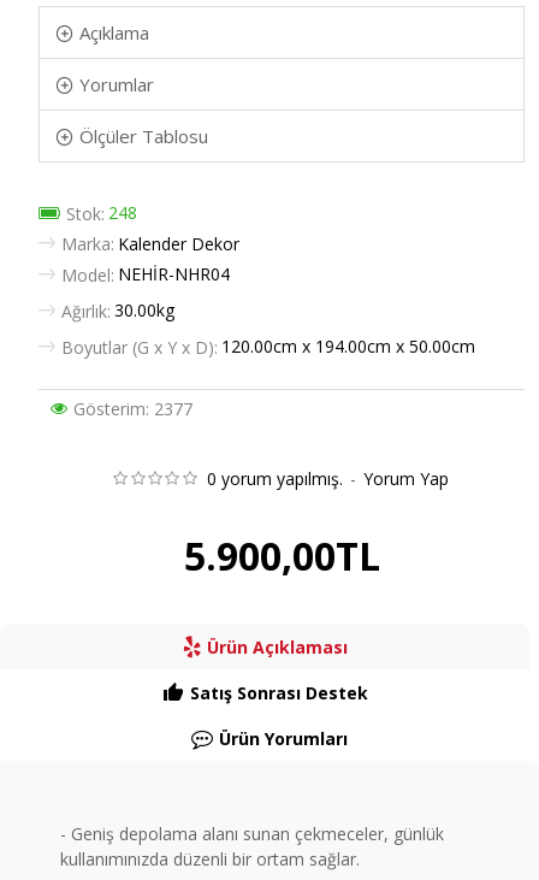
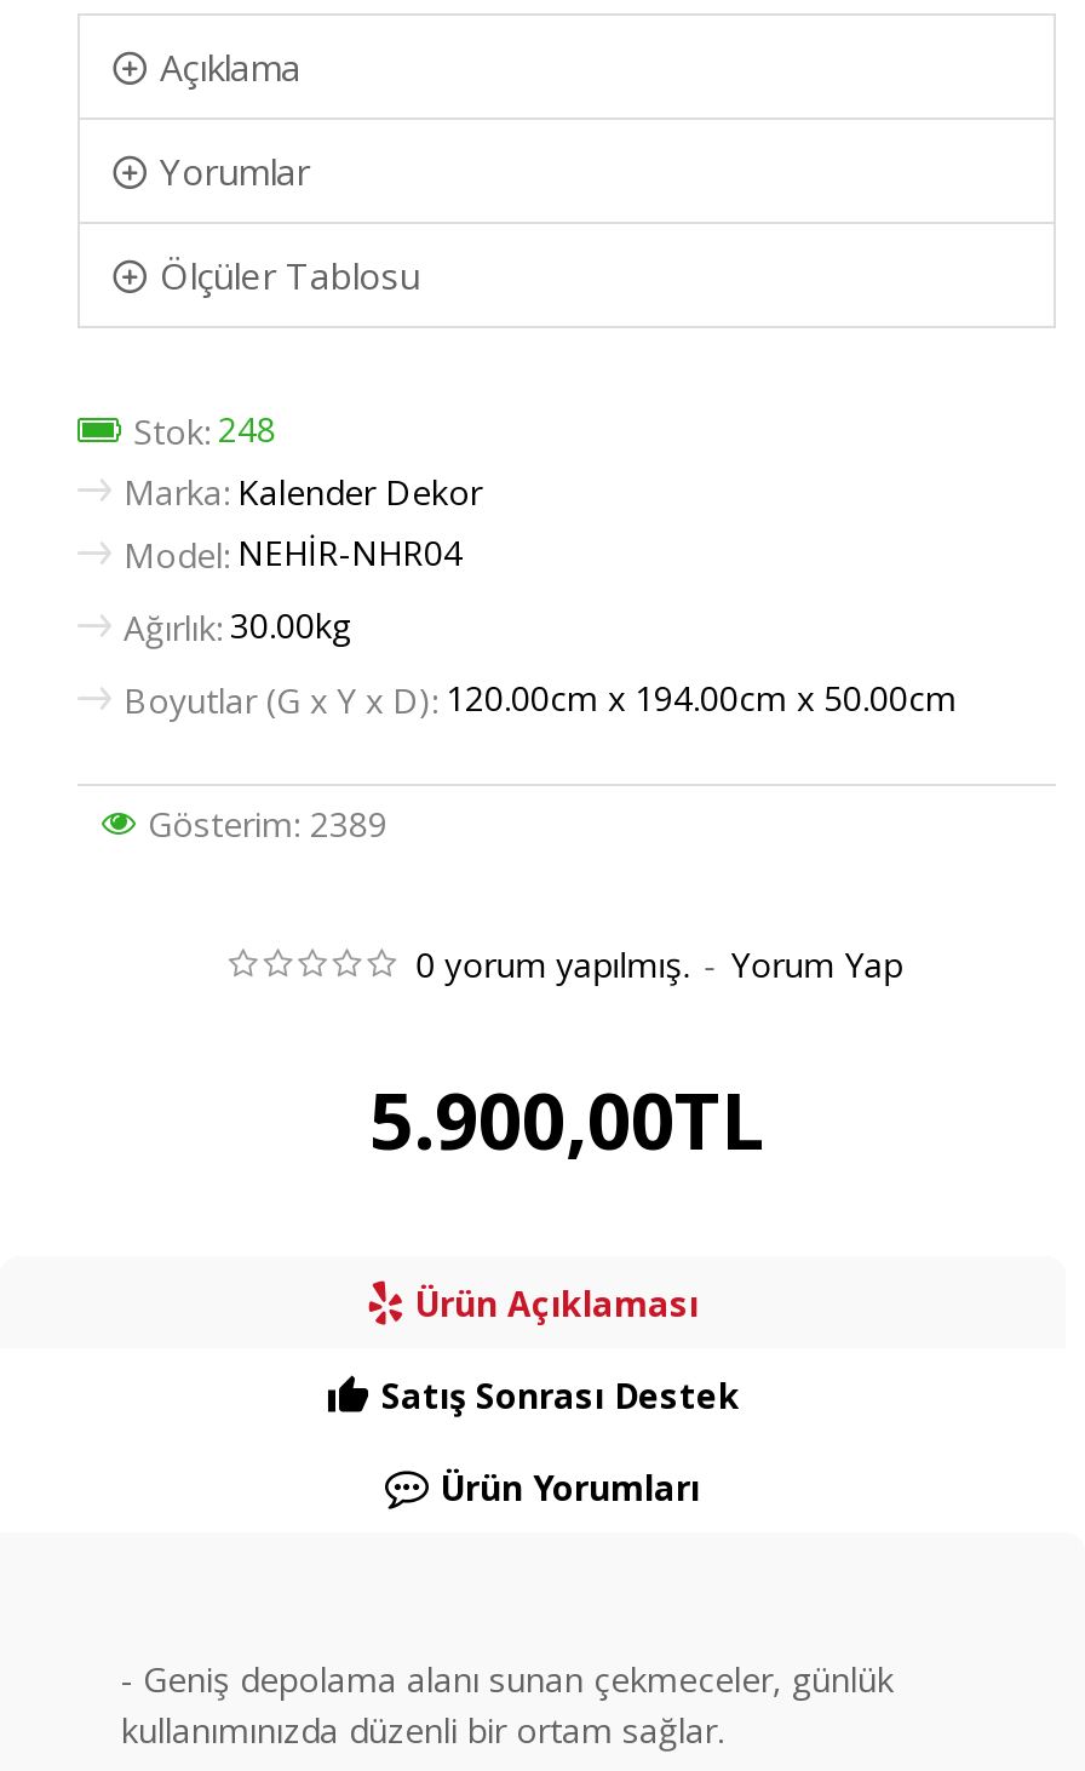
- Gösterim: 2377
+ Gösterim: 2389
